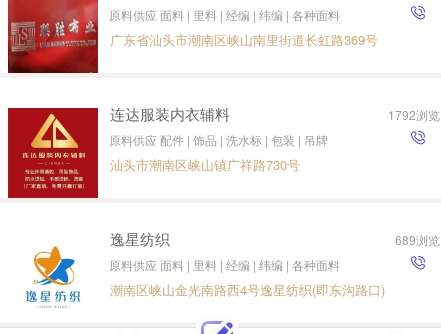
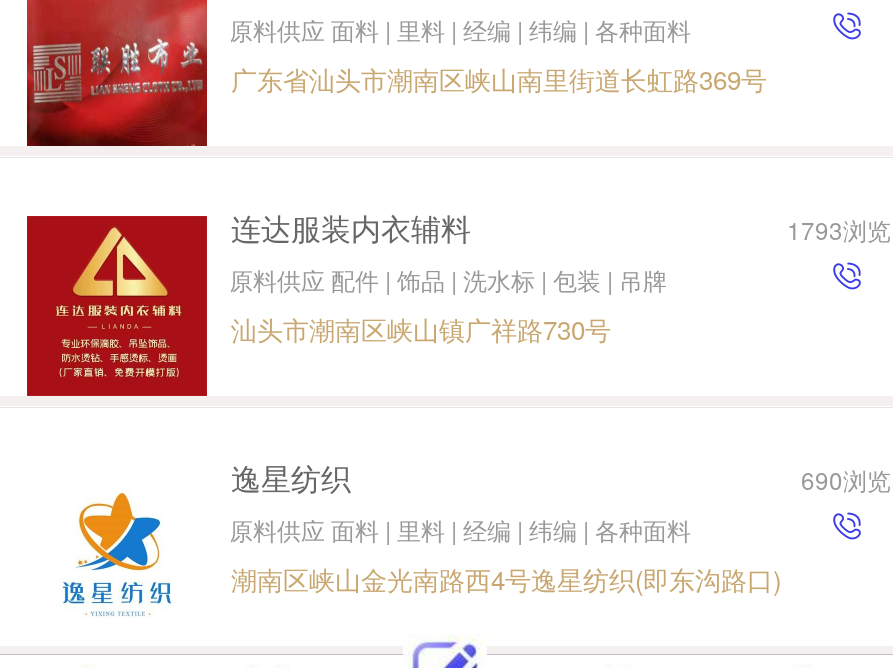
- 1792浏览
+ 1793浏览

- 689浏览
+ 690浏览
